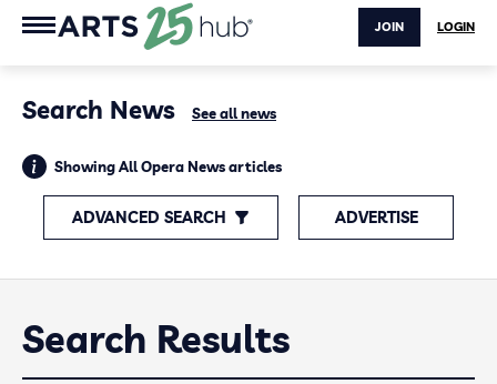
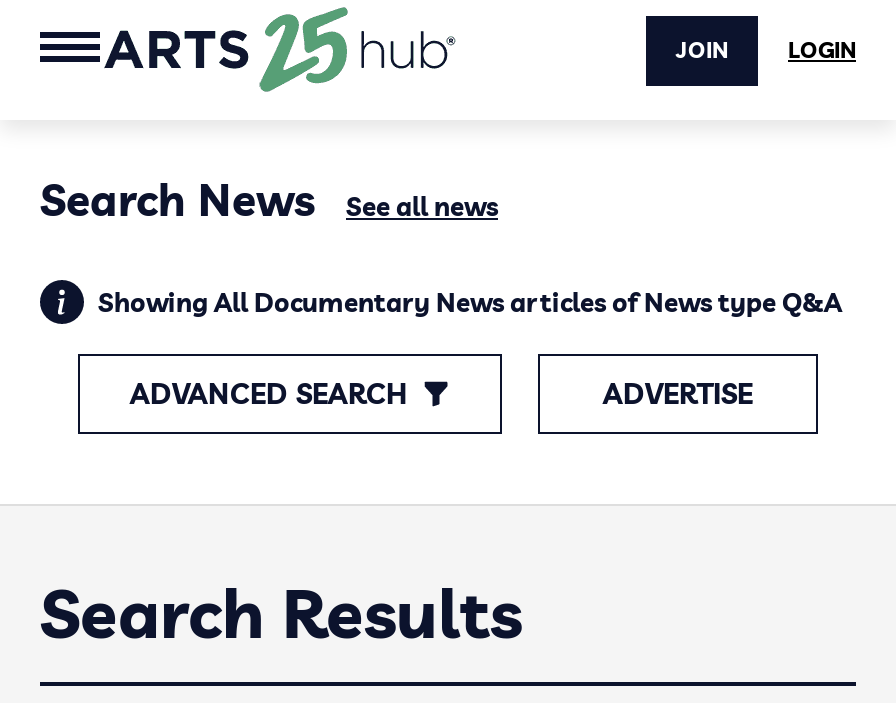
- Showing All Opera News articles
+ Showing All Documentary News articles of News type Q&A
